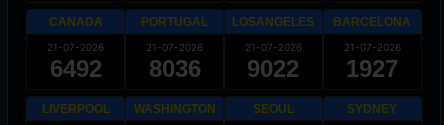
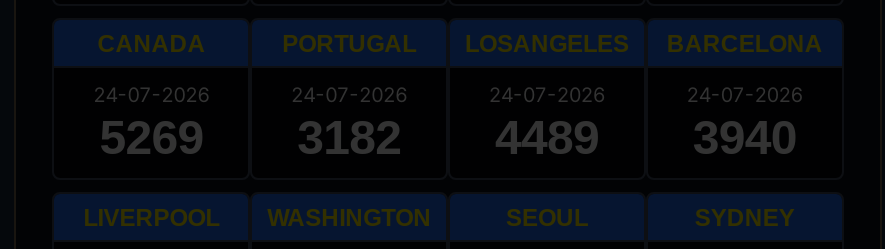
- 21-07-2026
+ 24-07-2026

- 21-07-2026
+ 24-07-2026

- 21-07-2026
+ 24-07-2026

- 21-07-2026
+ 24-07-2026

- 6492
+ 5269

- 8036
+ 3182

- 9022
+ 4489

- 1927
+ 3940
